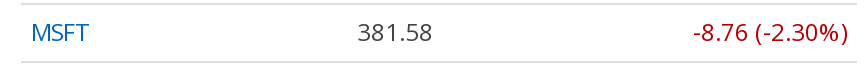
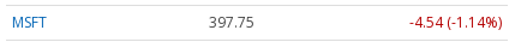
- 381.58
+ 397.75

- -8.76 (-2.30%)
+ -4.54 (-1.14%)
